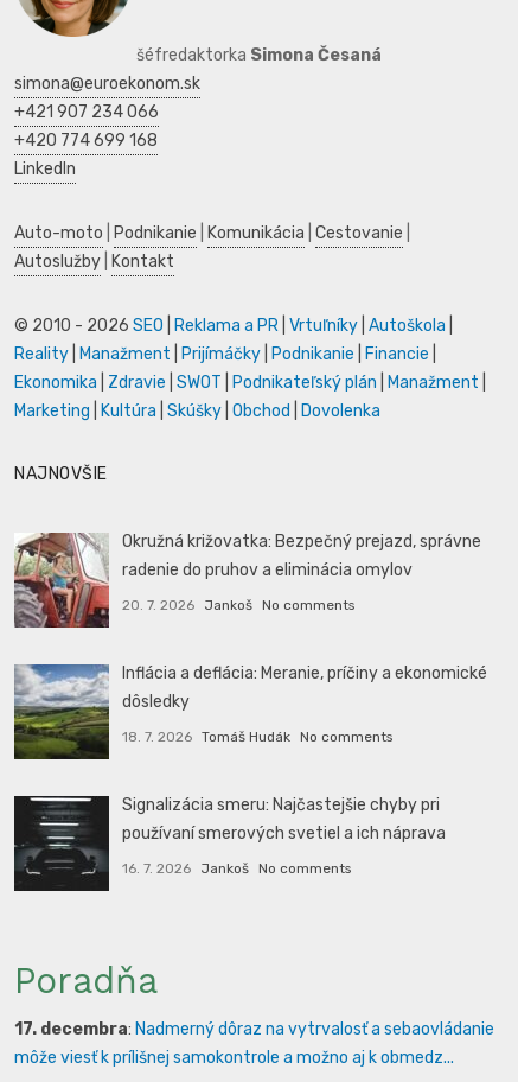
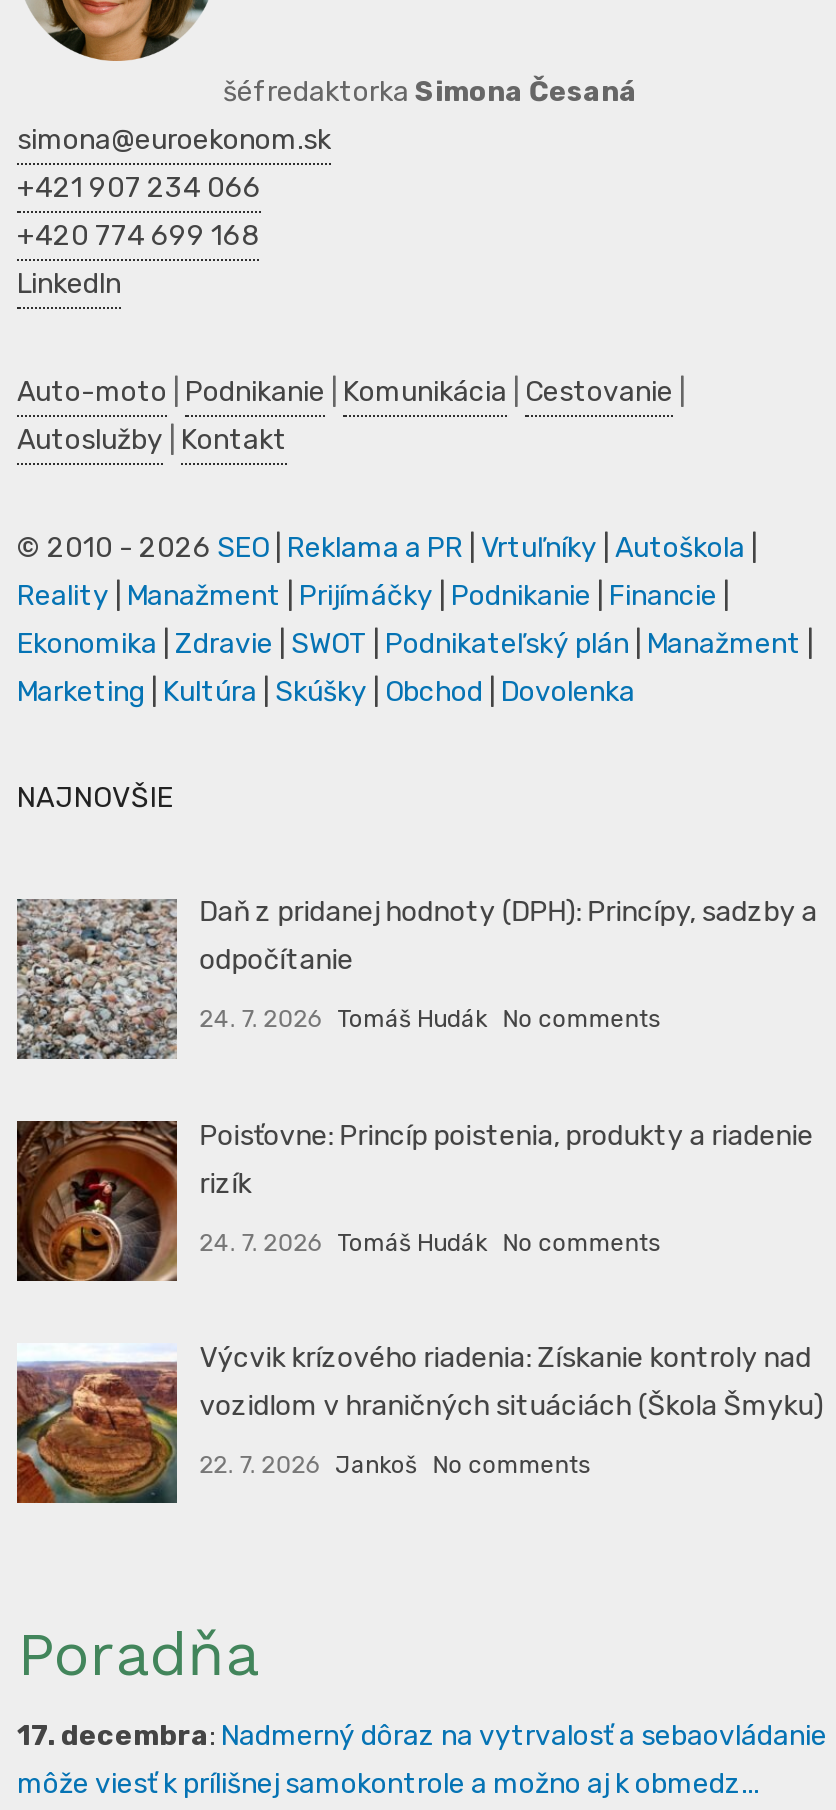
- [image]
- Okružná križovatka: Bezpečný prejazd, správne
- radenie do pruhov a eliminácia omylov
+ [image]
+ Daň z pridanej hodnoty (DPH): Princípy, sadzby a
+ odpočítanie

- 20. 7. 2026 Jankoš No comments
+ 24. 7. 2026 Tomáš Hudák No comments

- [image]
- Inflácia a deflácia: Meranie, príčiny a ekonomické
- dôsledky
+ [image]
+ Poisťovne: Princíp poistenia, produkty a riadenie
+ rizík

- 18. 7. 2026 Tomáš Hudák No comments
+ 24. 7. 2026 Tomáš Hudák No comments

- [image]
- Signalizácia smeru: Najčastejšie chyby pri
- používaní smerových svetiel a ich náprava
+ [image]
+ Výcvik krízového riadenia: Získanie kontroly nad
+ vozidlom v hraničných situáciách (Škola Šmyku)

- 16. 7. 2026 Jankoš No comments
+ 22. 7. 2026 Jankoš No comments
